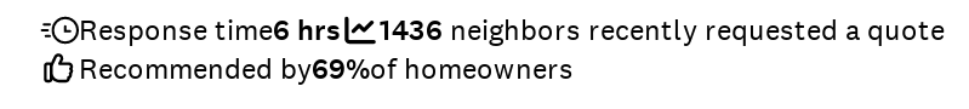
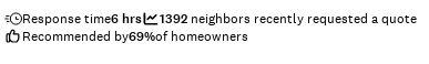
- 1436 neighbors recently requested a quote
+ 1392 neighbors recently requested a quote
